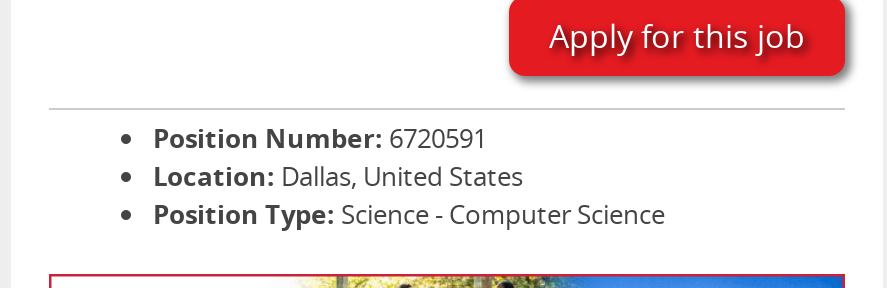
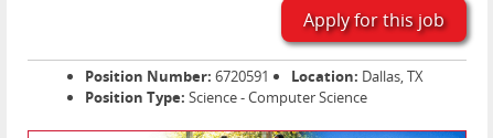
- Location: Dallas, United States
+ Location: Dallas, TX
